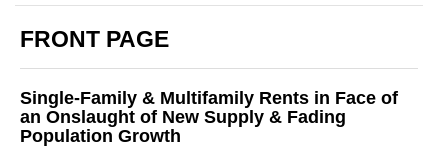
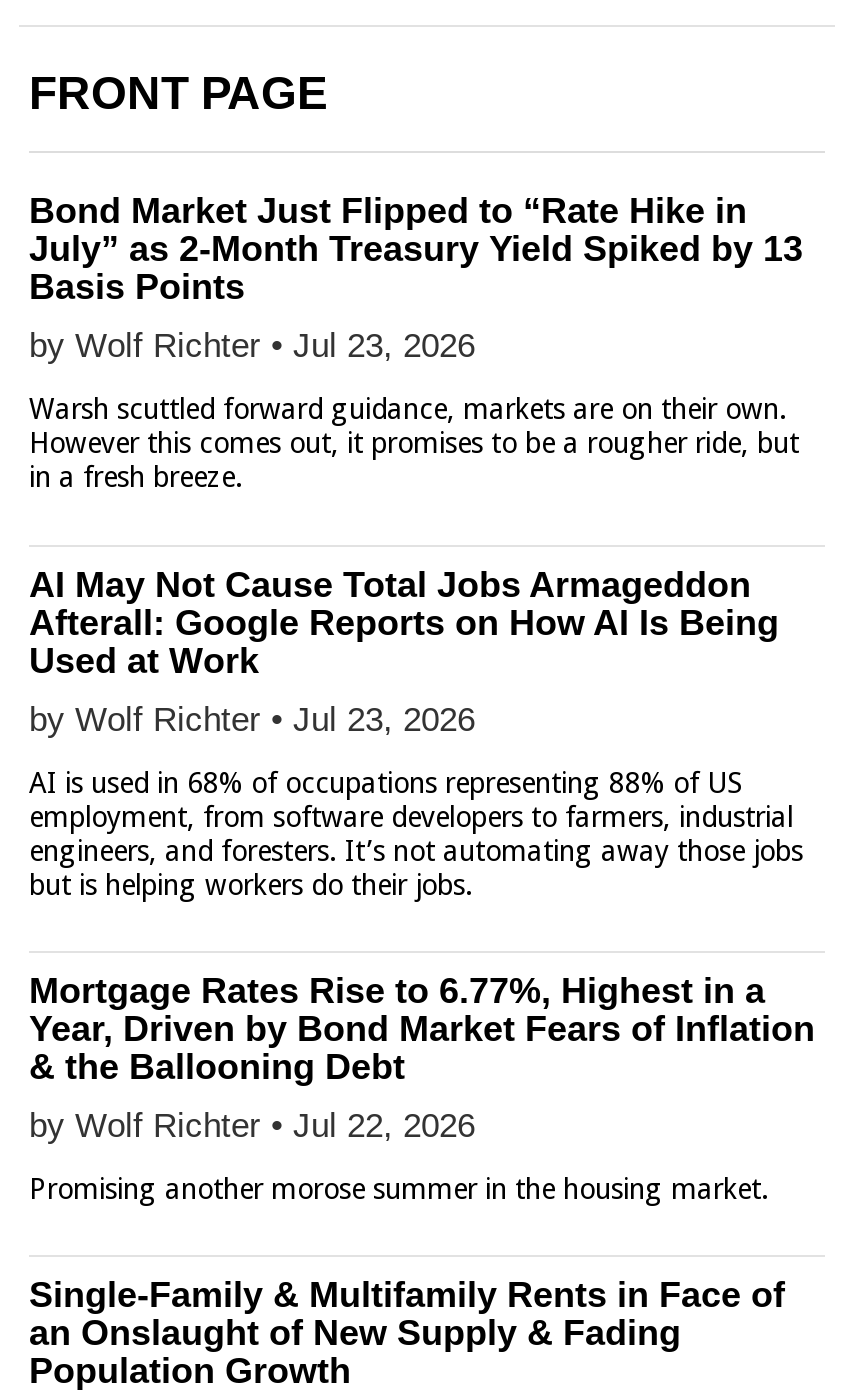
+ Bond Market Just Flipped to “Rate Hike in
+ July” as 2-Month Treasury Yield Spiked by 13
+ Basis Points
+ by Wolf Richter • Jul 23, 2026
+ Warsh scuttled forward guidance, markets are on their own.
+ However this comes out, it promises to be a rougher ride, but
+ in a fresh breeze.
+ AI May Not Cause Total Jobs Armageddon
+ Afterall: Google Reports on How AI Is Being
+ Used at Work
+ by Wolf Richter • Jul 23, 2026
+ AI is used in 68% of occupations representing 88% of US
+ employment, from software developers to farmers, industrial
+ engineers, and foresters. It’s not automating away those jobs
+ but is helping workers do their jobs.
+ Mortgage Rates Rise to 6.77%, Highest in a
+ Year, Driven by Bond Market Fears of Inflation
+ & the Ballooning Debt
+ by Wolf Richter • Jul 22, 2026
+ Promising another morose summer in the housing market.
